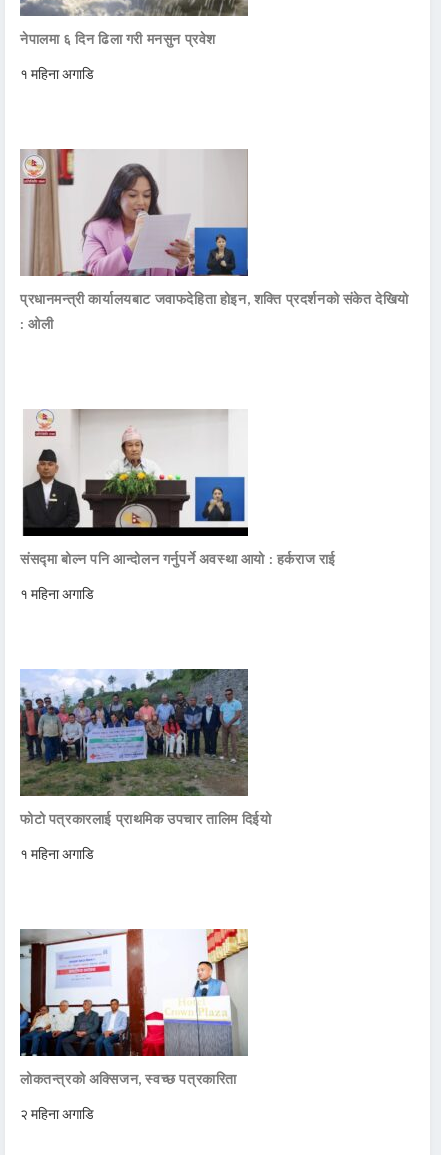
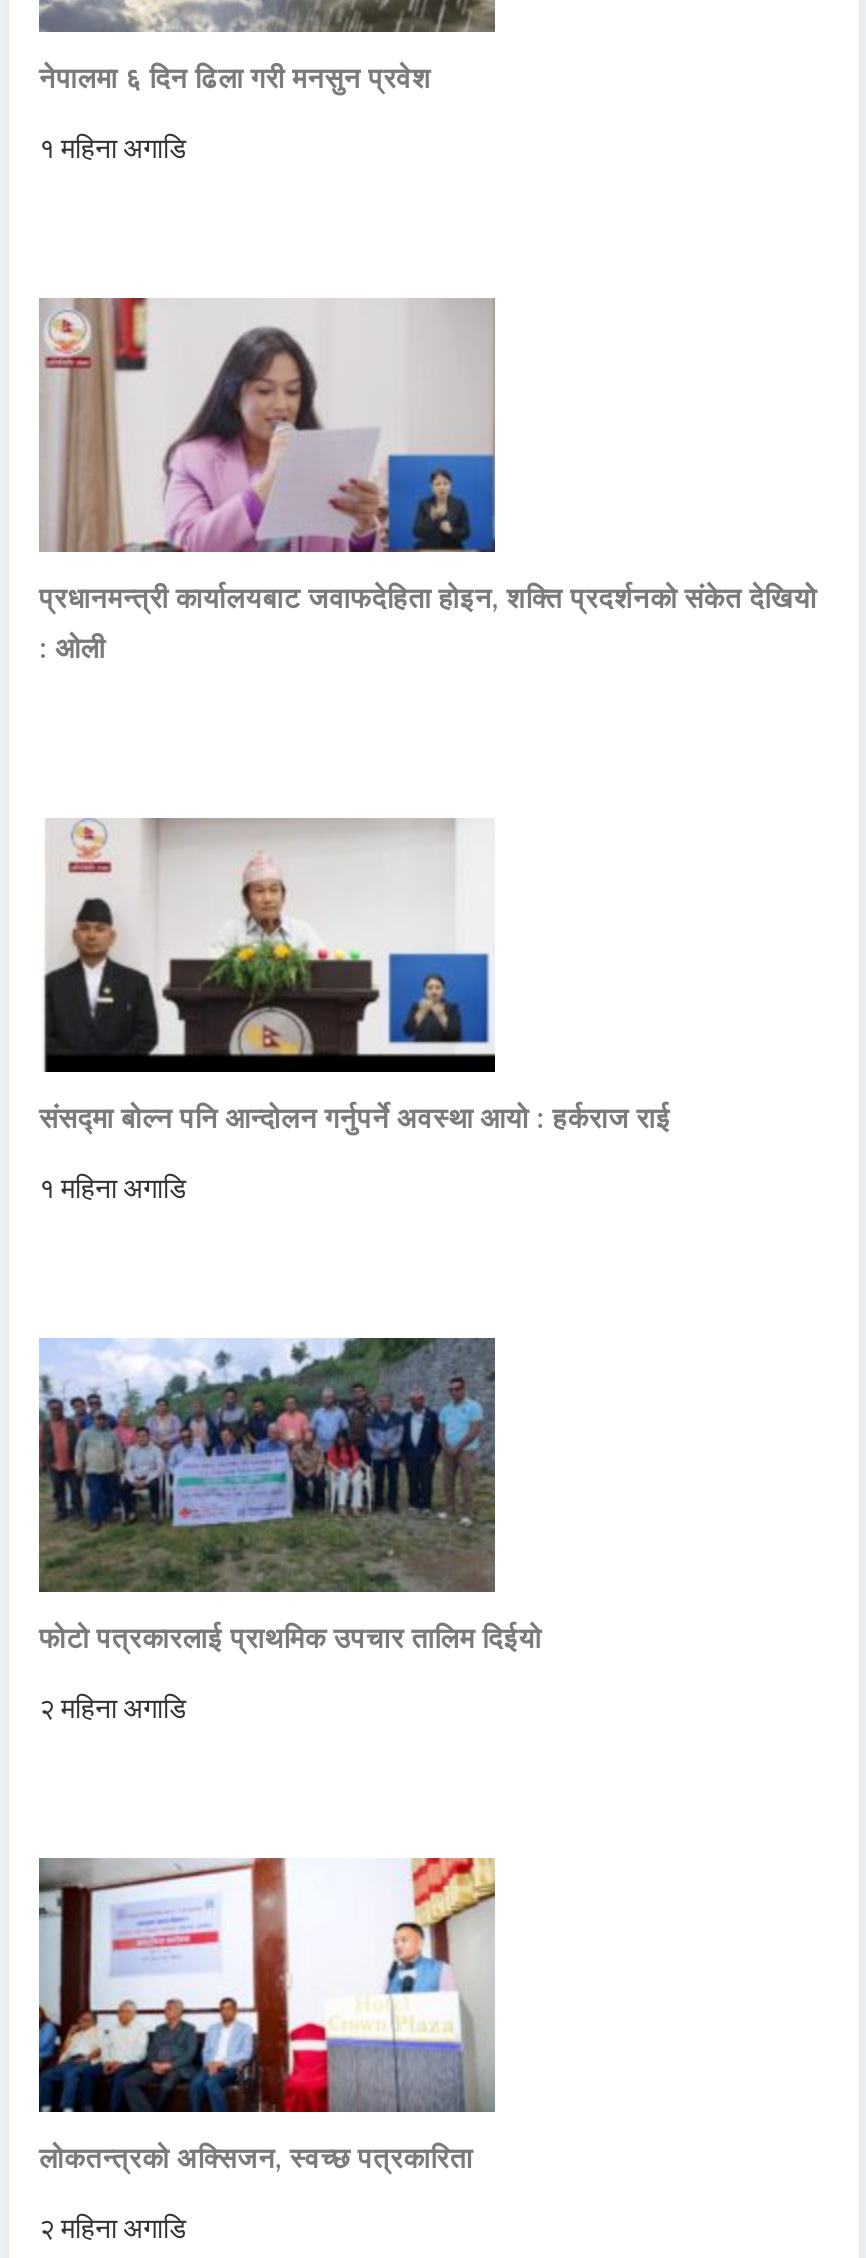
- १ महिना अगाडि
+ २ महिना अगाडि
